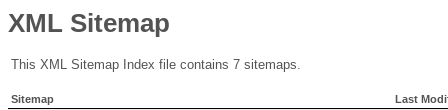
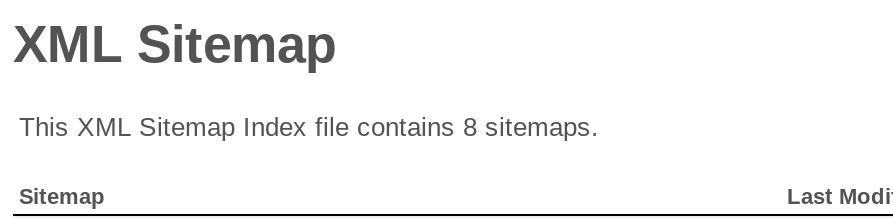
- This XML Sitemap Index file contains 7 sitemaps.
+ This XML Sitemap Index file contains 8 sitemaps.
